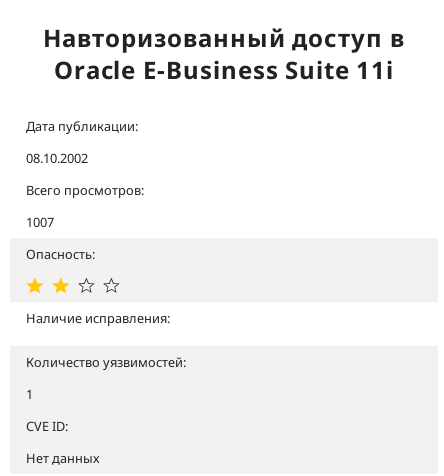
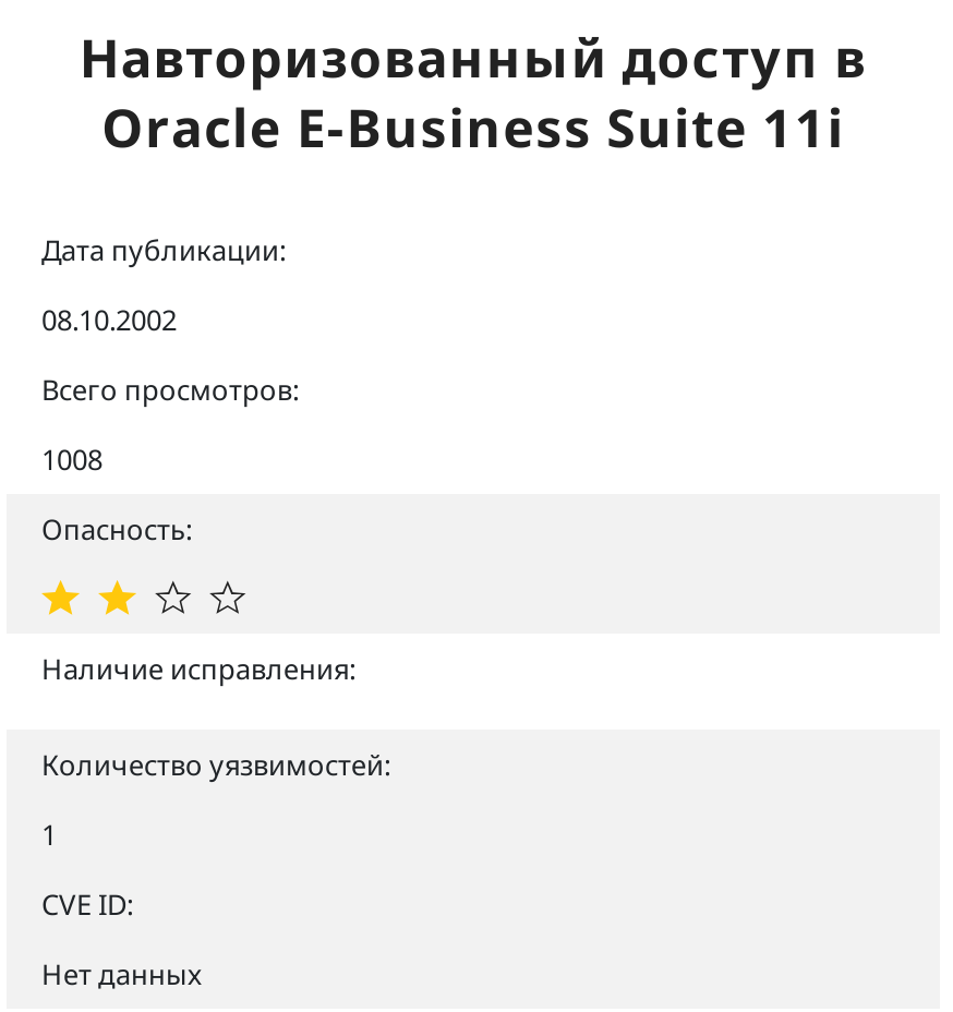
- 1007
+ 1008
